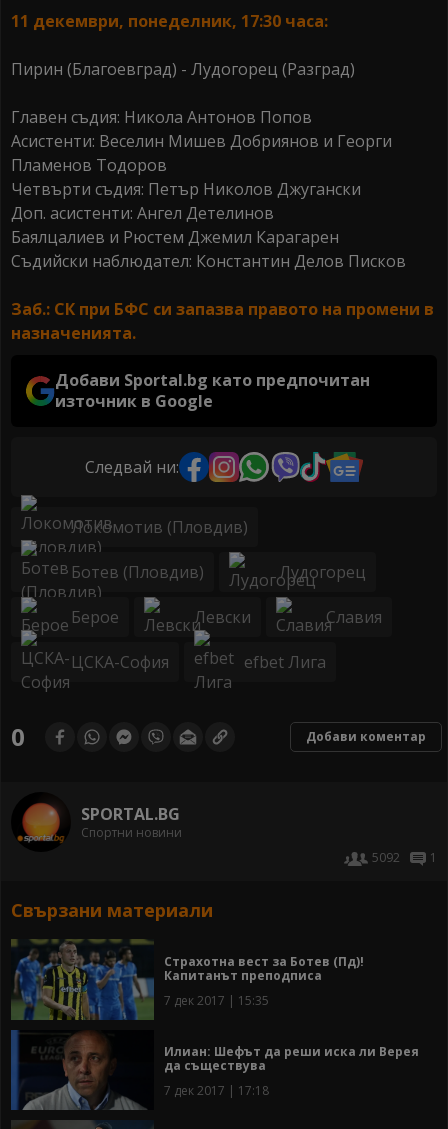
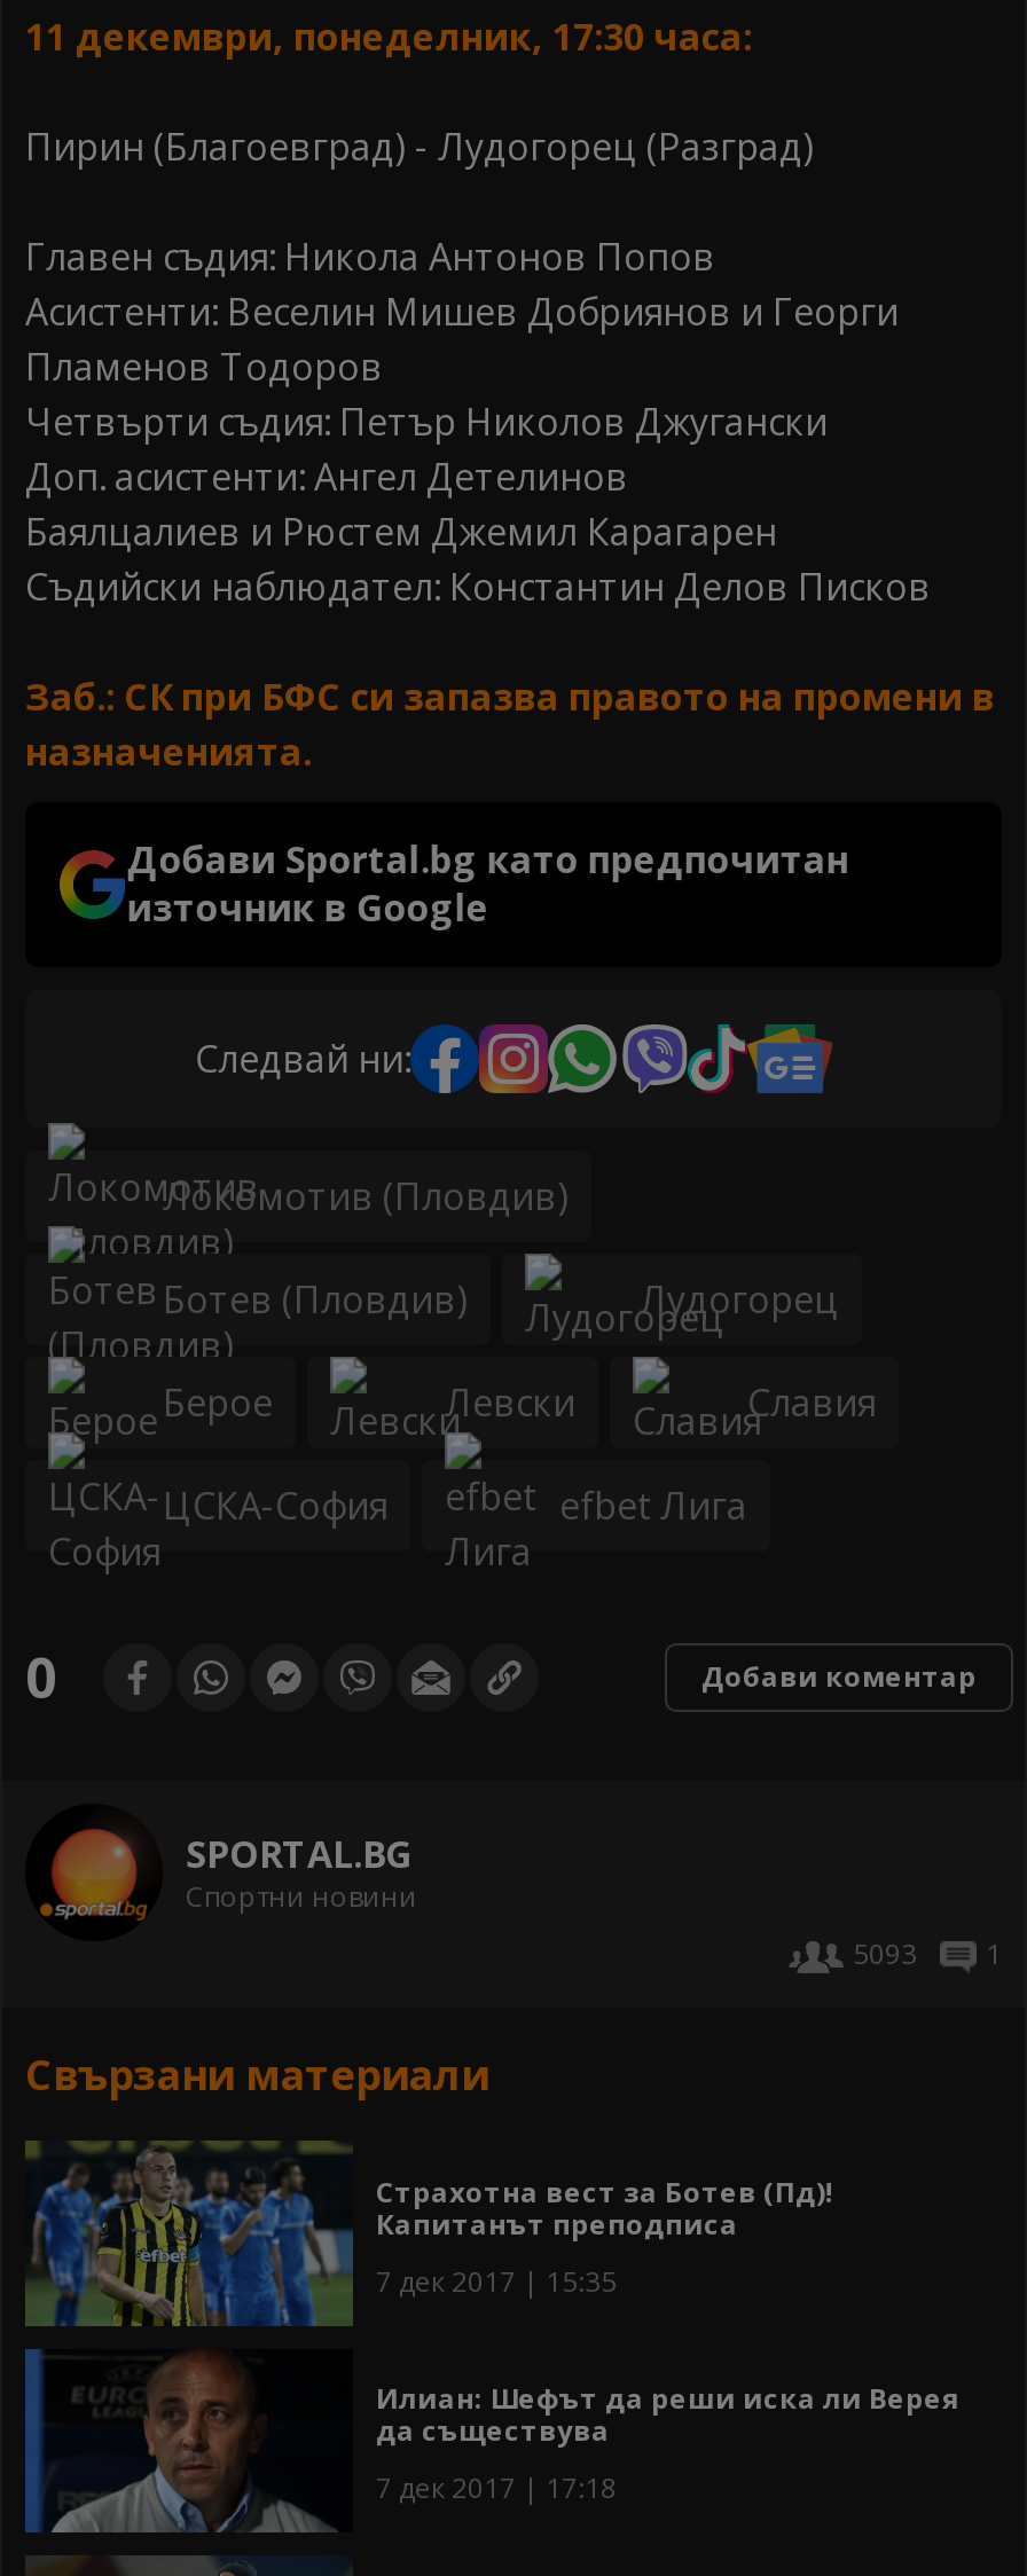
- 5092 1
+ 5093 1
